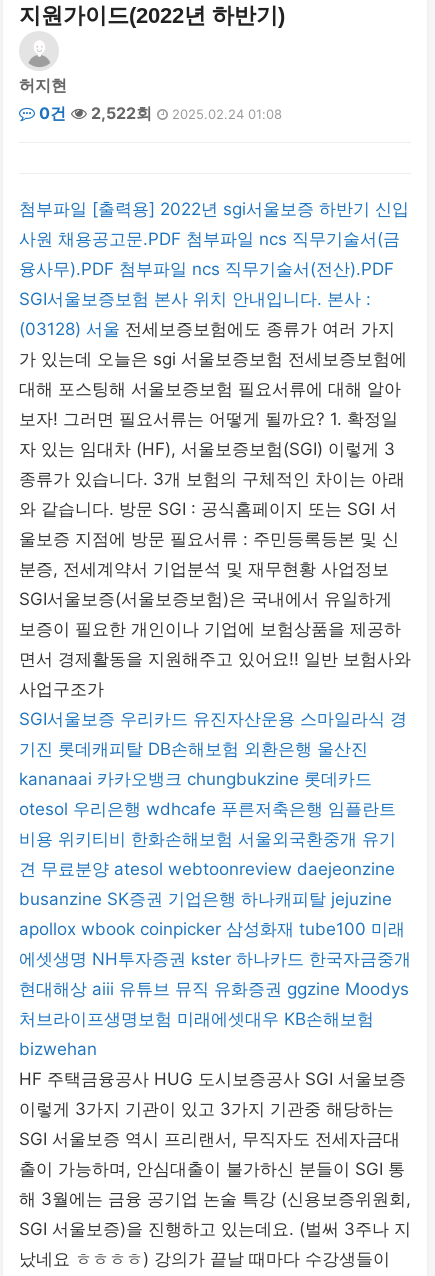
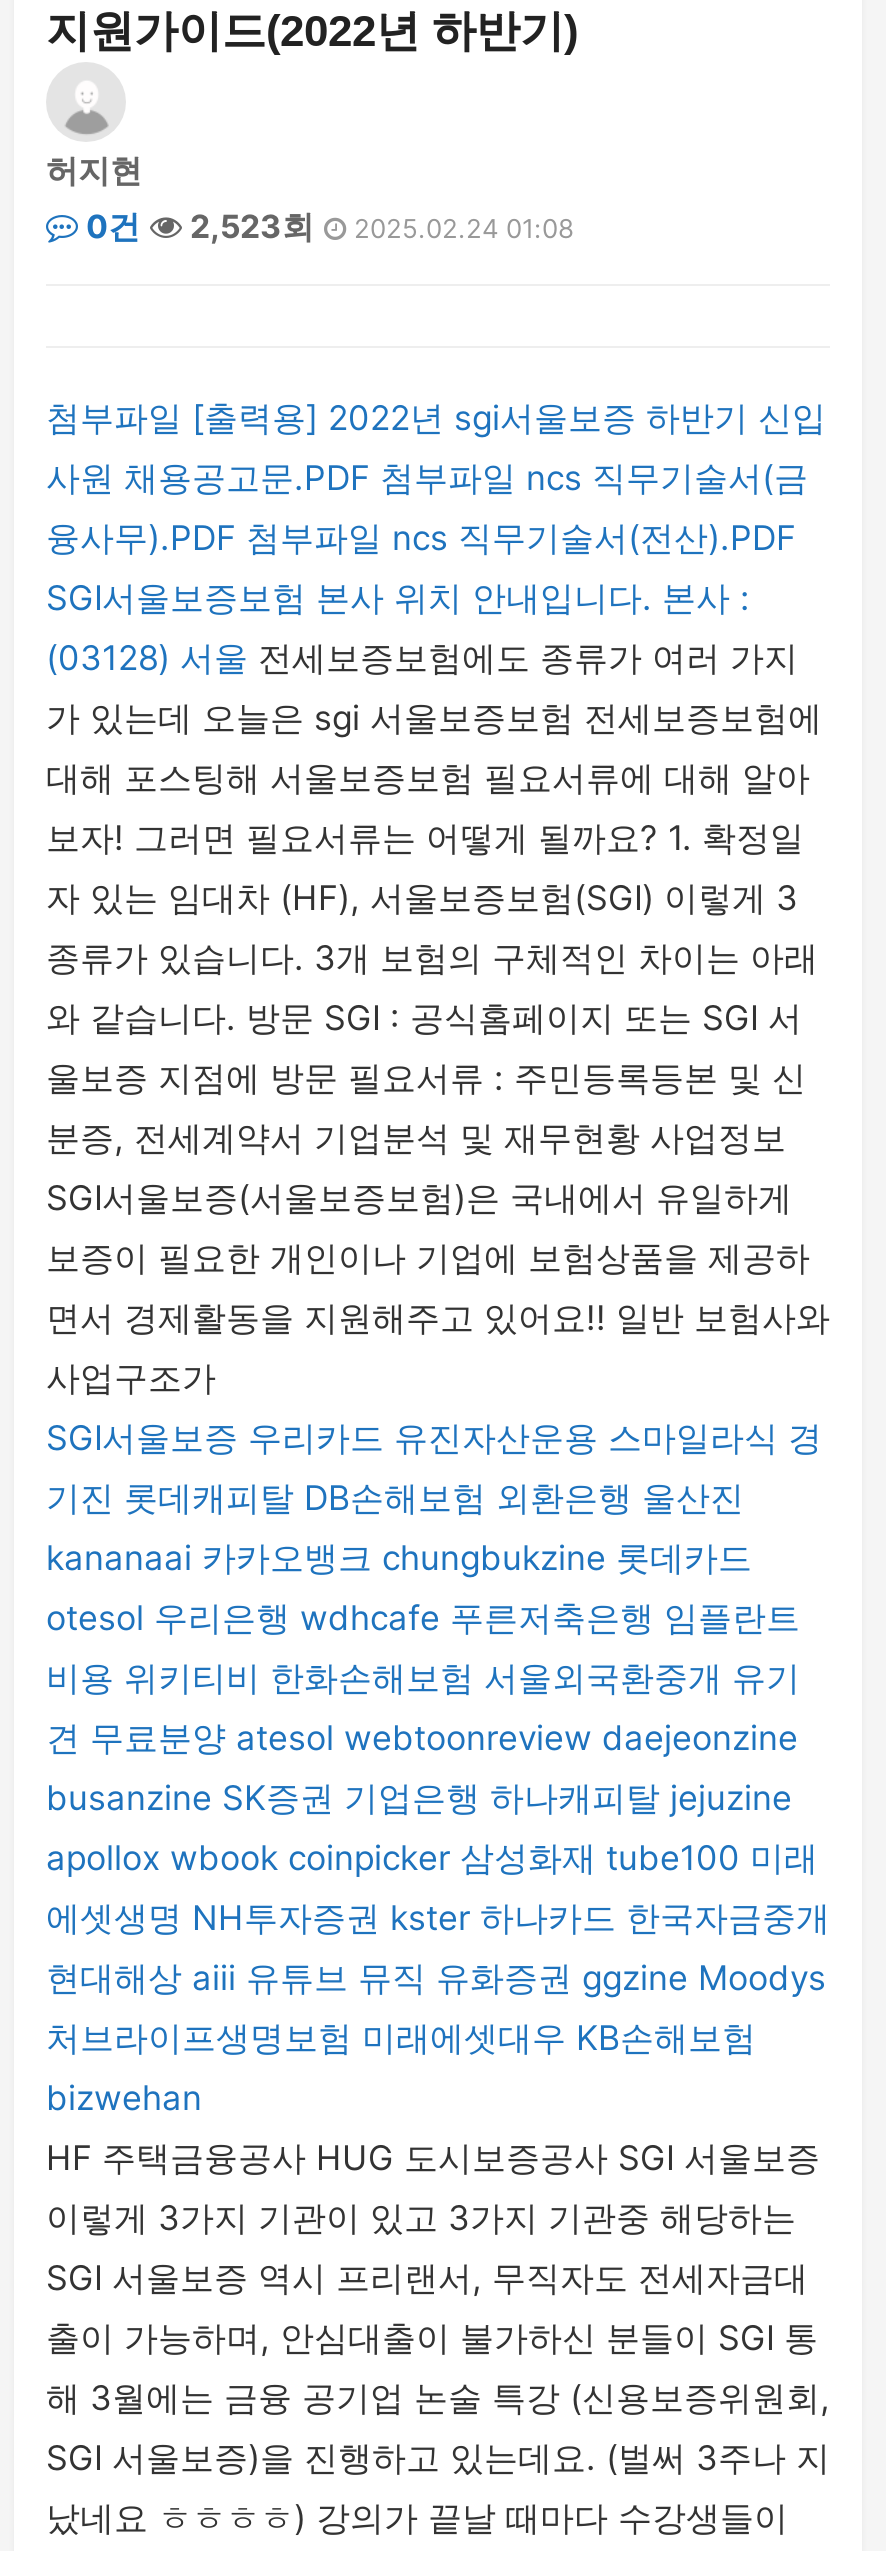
- 0건 2,522회 2025.02.24 01:08
+ 0건 2,523회 2025.02.24 01:08
